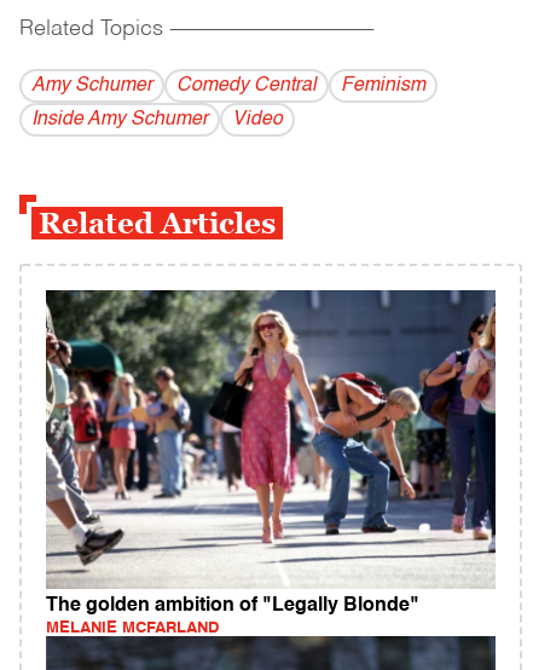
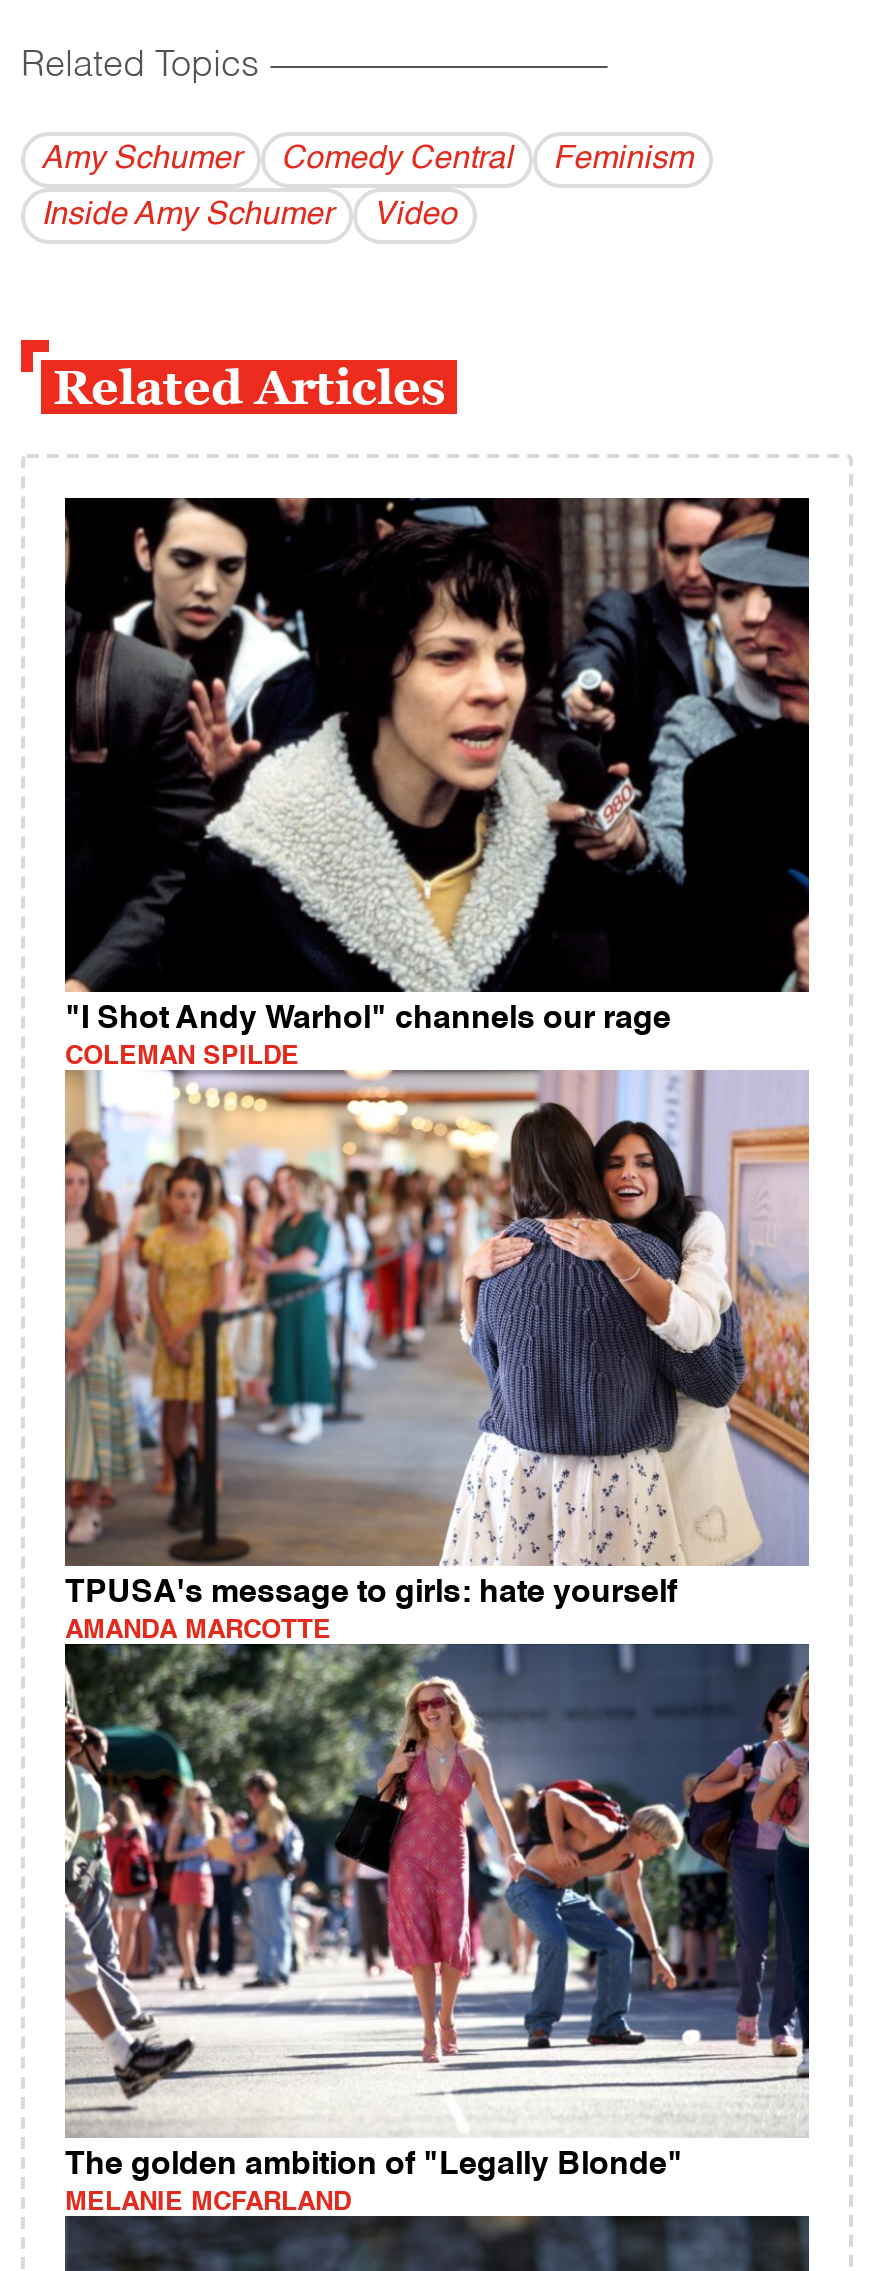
+ [image]
+ "I Shot Andy Warhol" channels our rage
+ COLEMAN SPILDE

+ [image]
+ TPUSA's message to girls: hate yourself
+ AMANDA MARCOTTE
